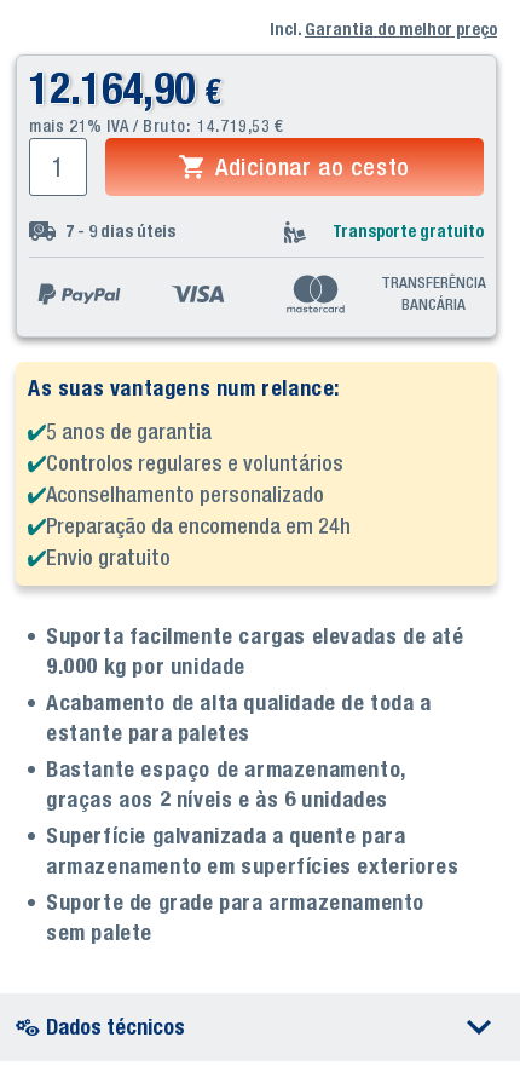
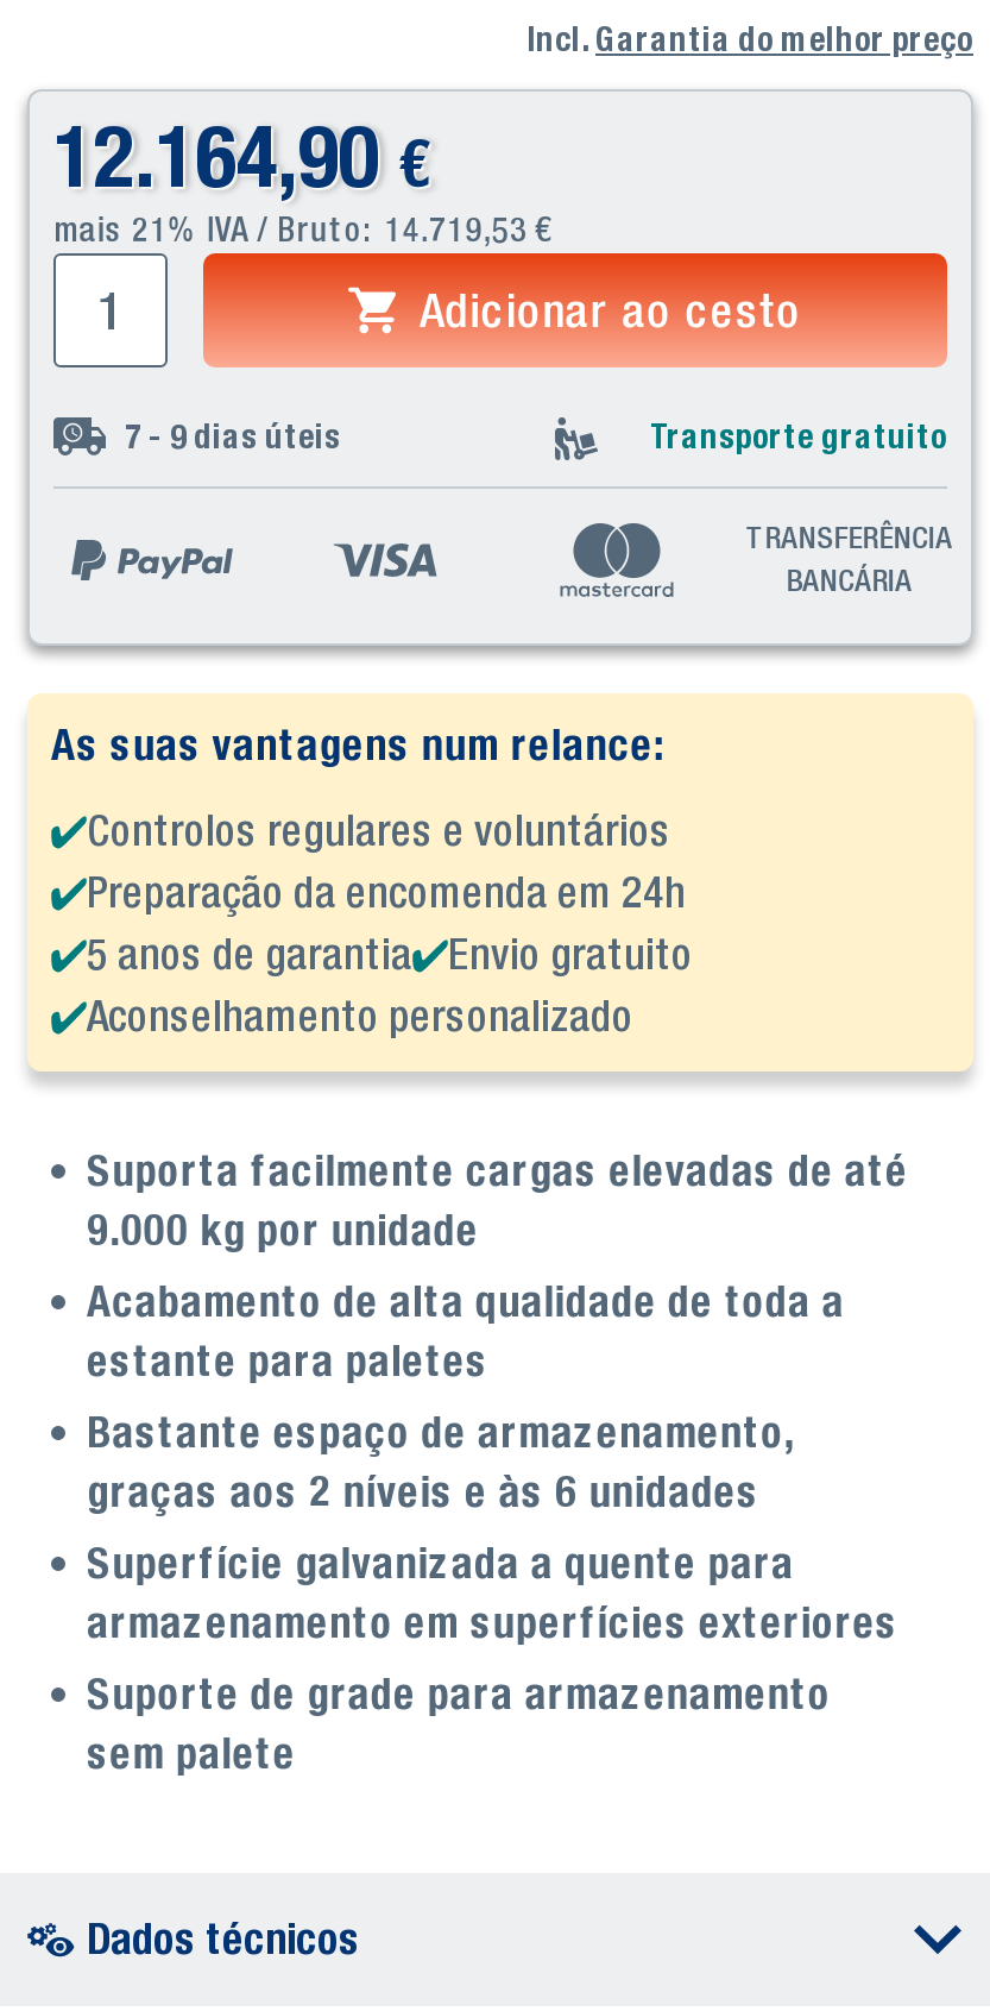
moved down: 5 anos de garantia

moved up: Controlos regulares e voluntários

moved down: Aconselhamento personalizado

moved up: Preparação da encomenda em 24h

moved up: Envio gratuito
